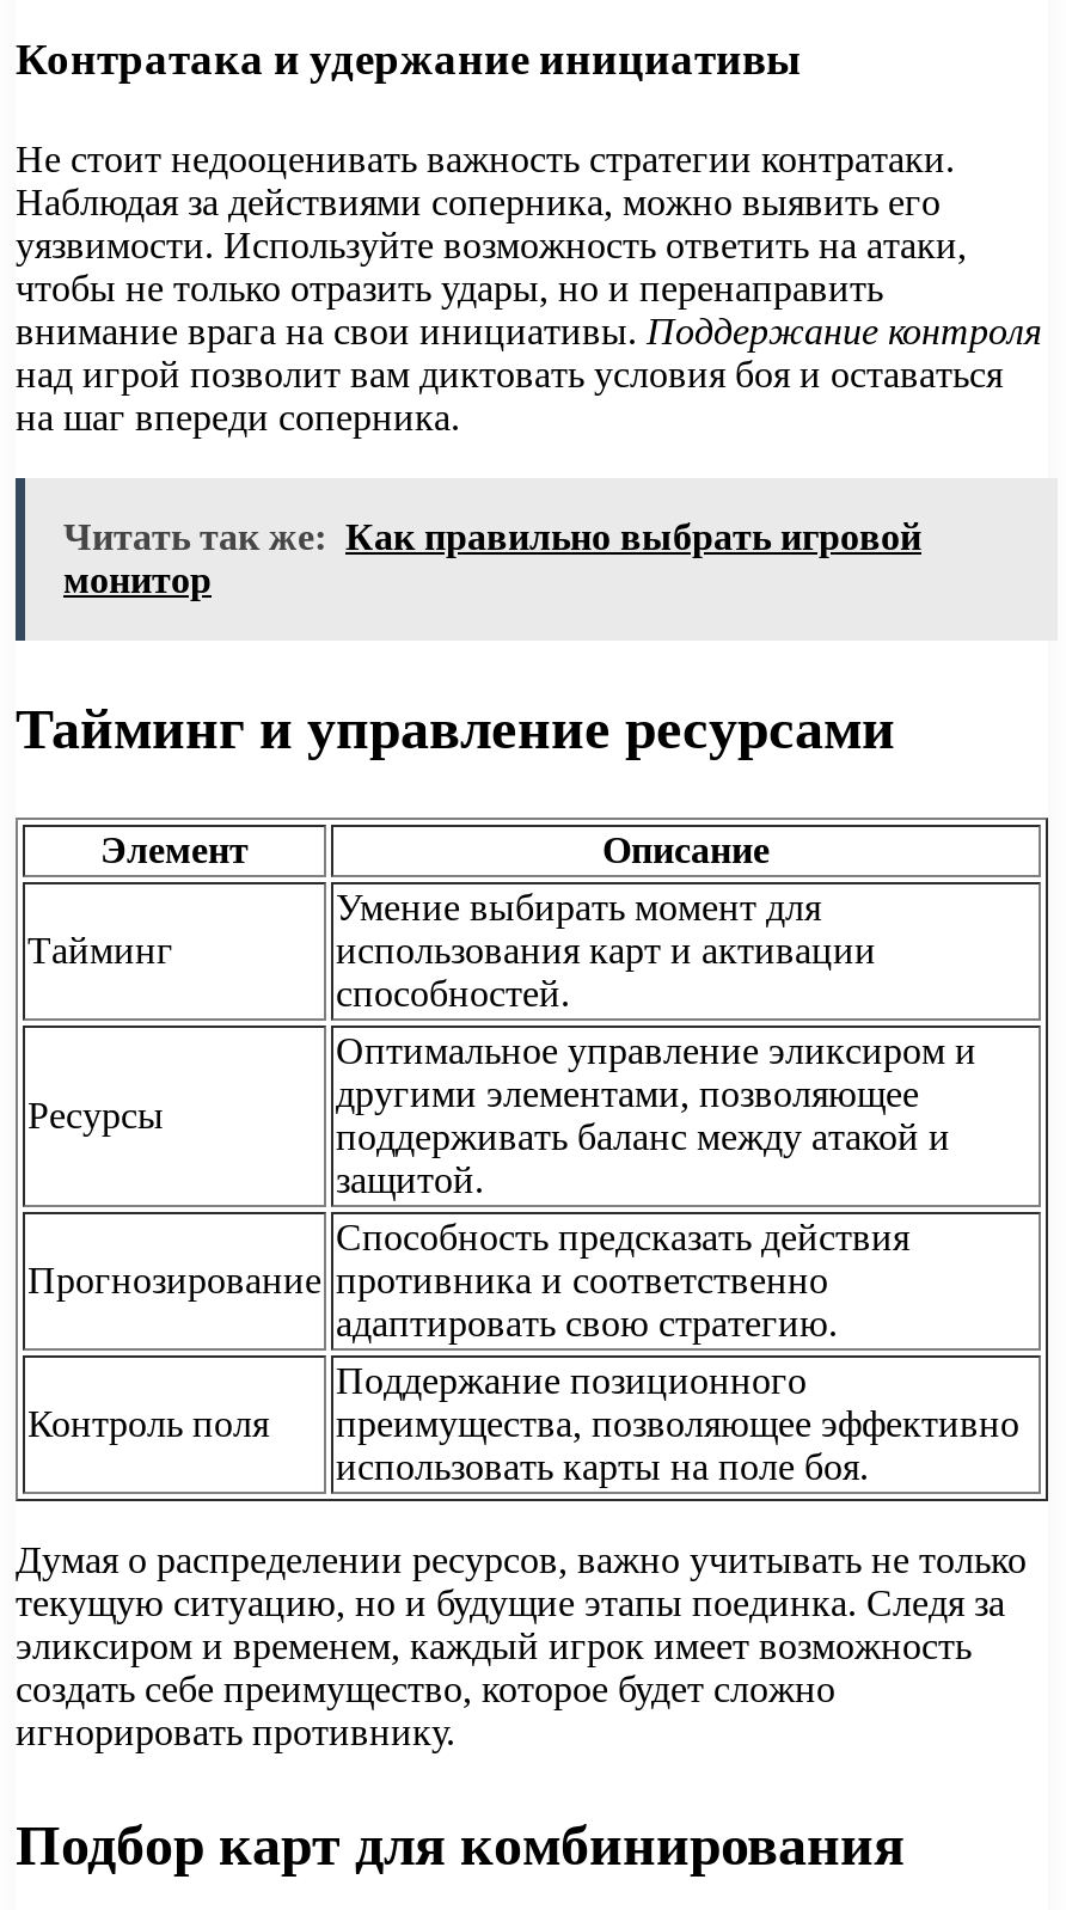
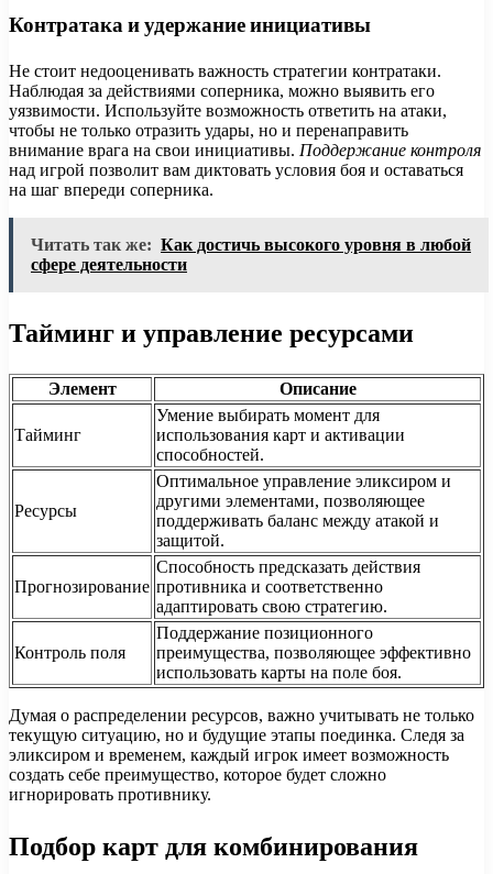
- Читать так же: Как правильно выбрать игровой
- монитор
+ Читать так же: Как достичь высокого уровня в любой
+ сфере деятельности
